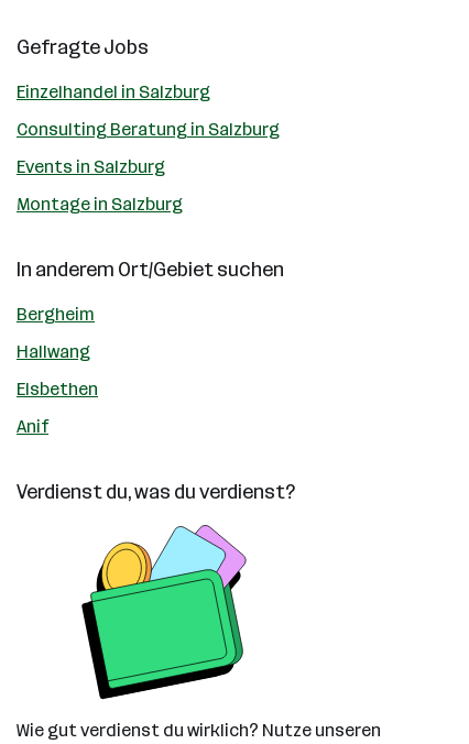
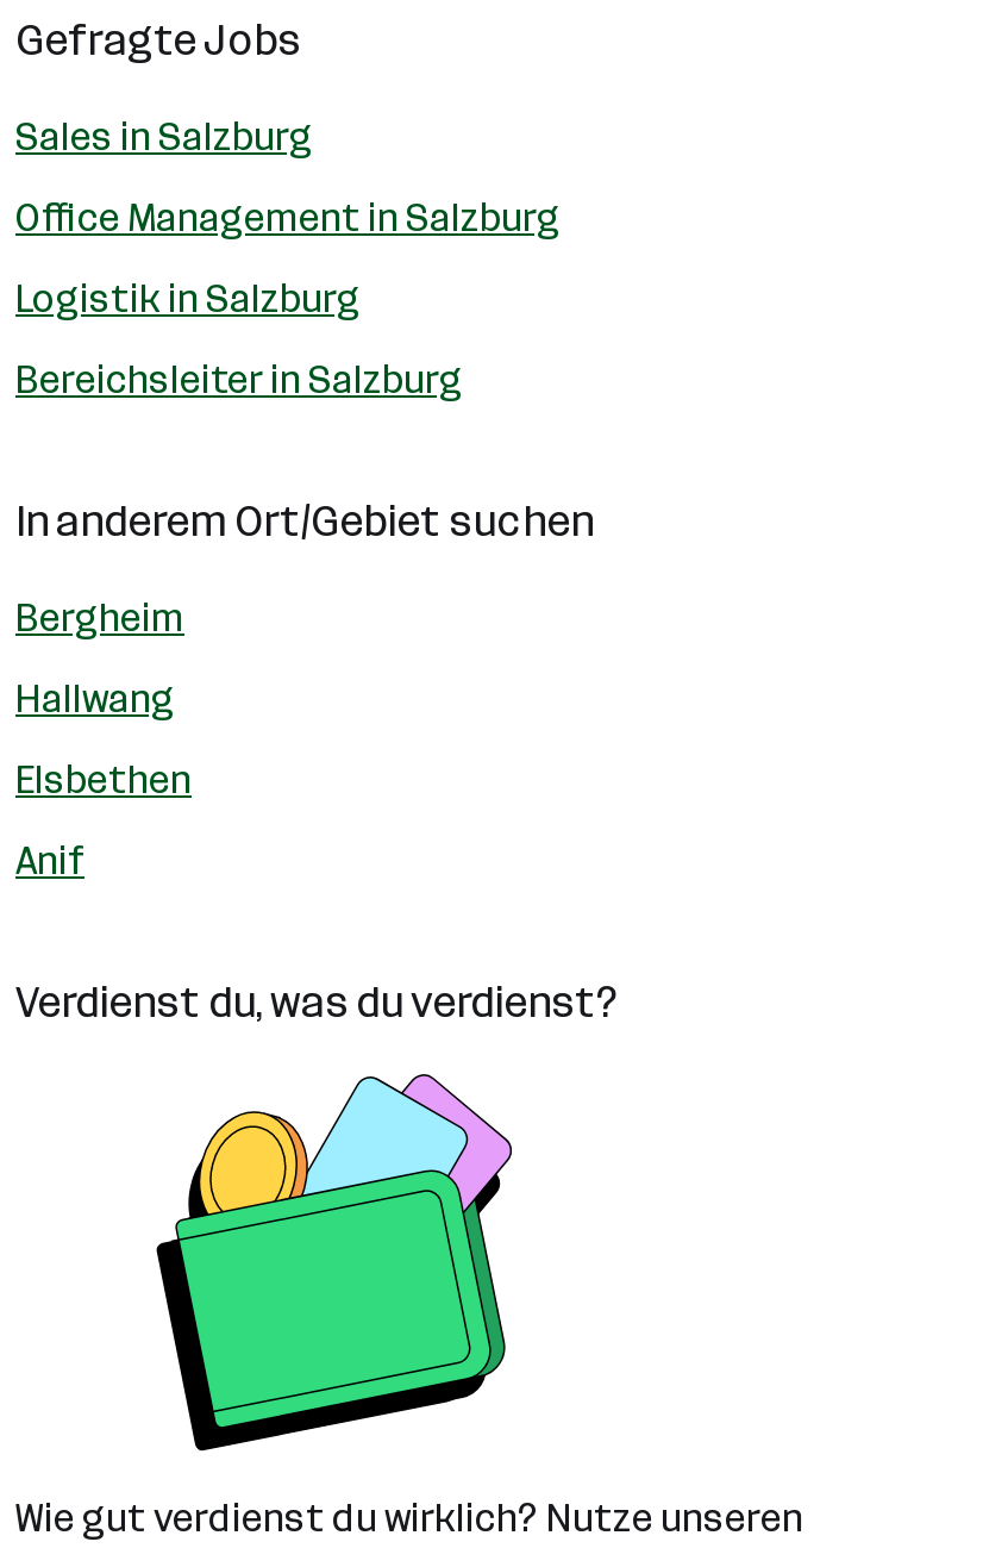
- Einzelhandel in Salzburg
+ Sales in Salzburg

- Consulting Beratung in Salzburg
+ Office Management in Salzburg

- Events in Salzburg
+ Logistik in Salzburg

- Montage in Salzburg
+ Bereichsleiter in Salzburg
